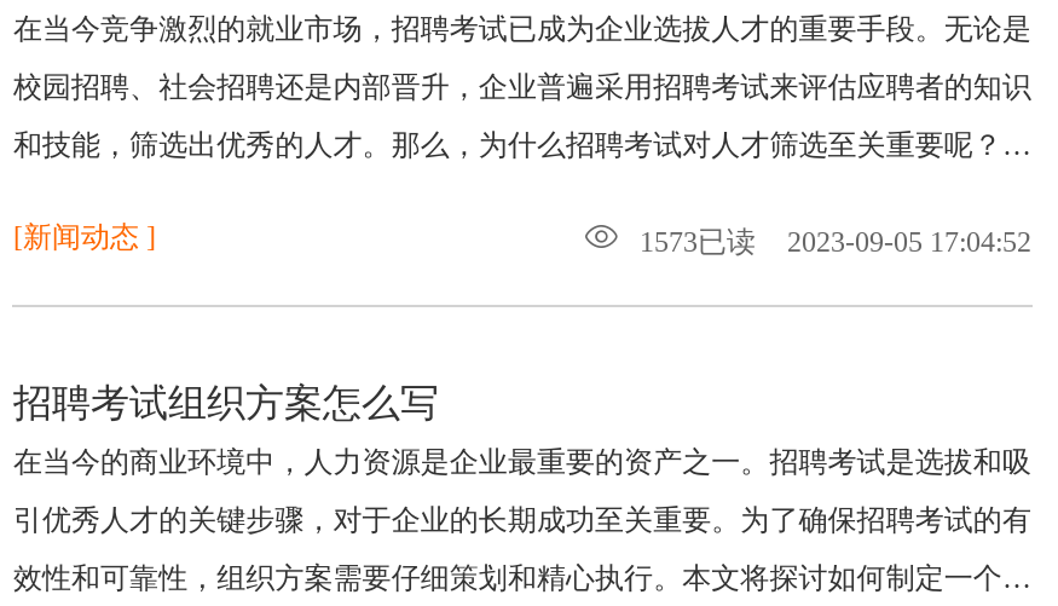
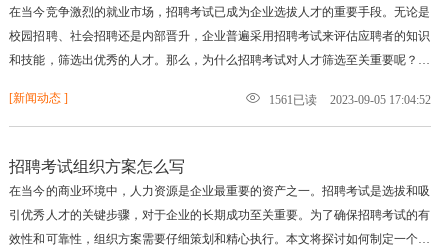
- 1573已读 2023-09-05 17:04:52
+ 1561已读 2023-09-05 17:04:52
